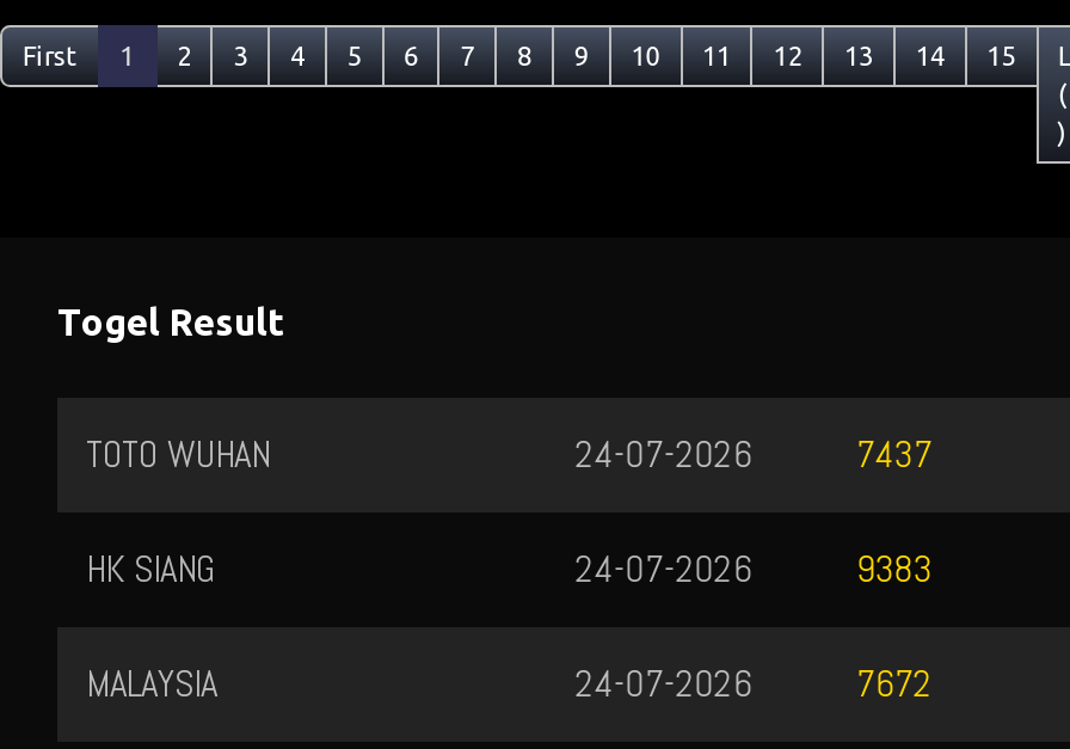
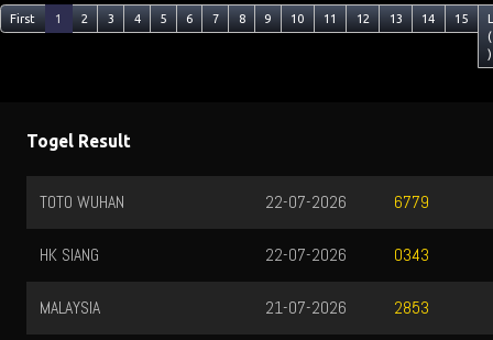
- 24-07-2026
+ 22-07-2026

- 7437
+ 6779

- 24-07-2026
+ 22-07-2026

- 9383
+ 0343

- 24-07-2026
+ 21-07-2026

- 7672
+ 2853
